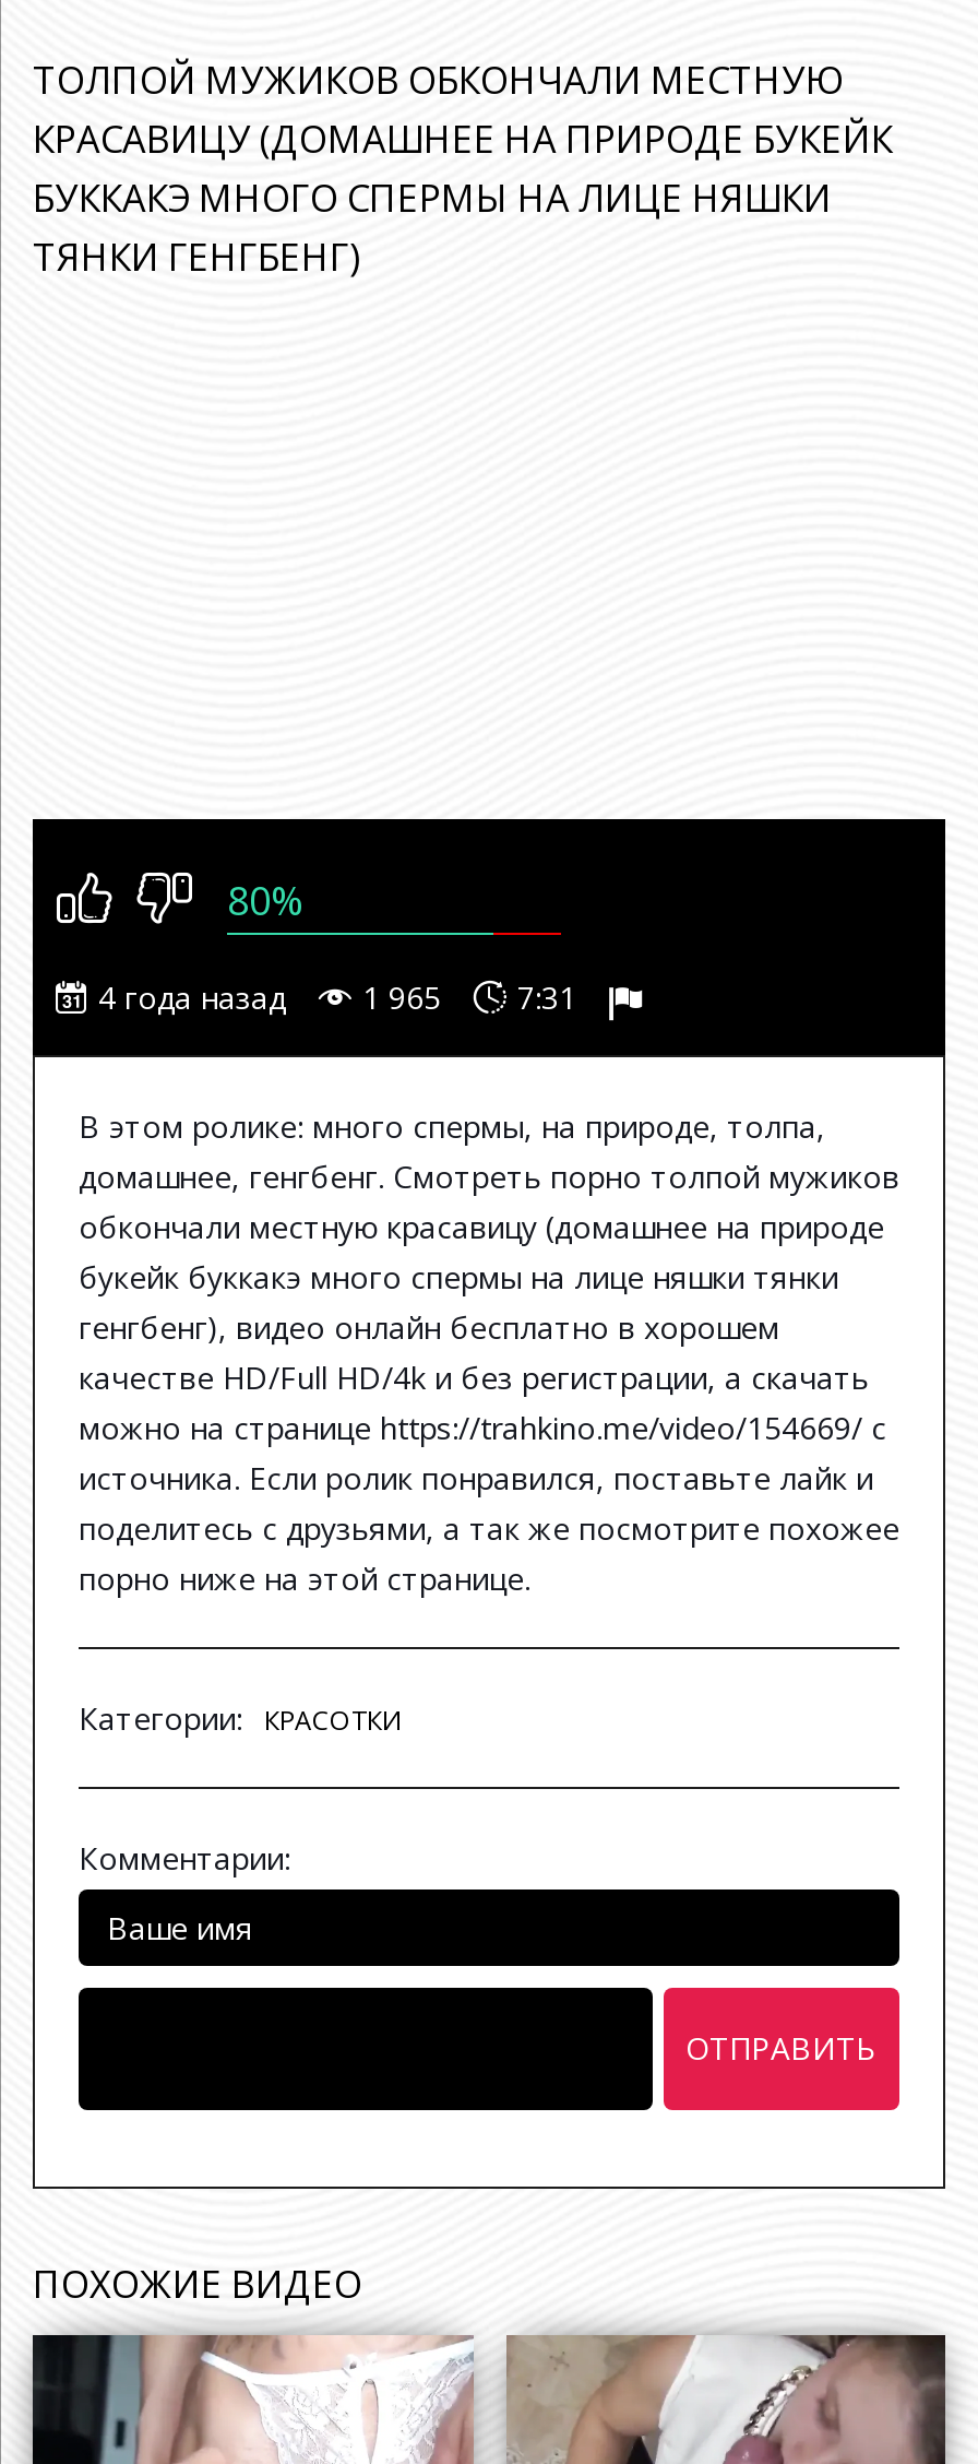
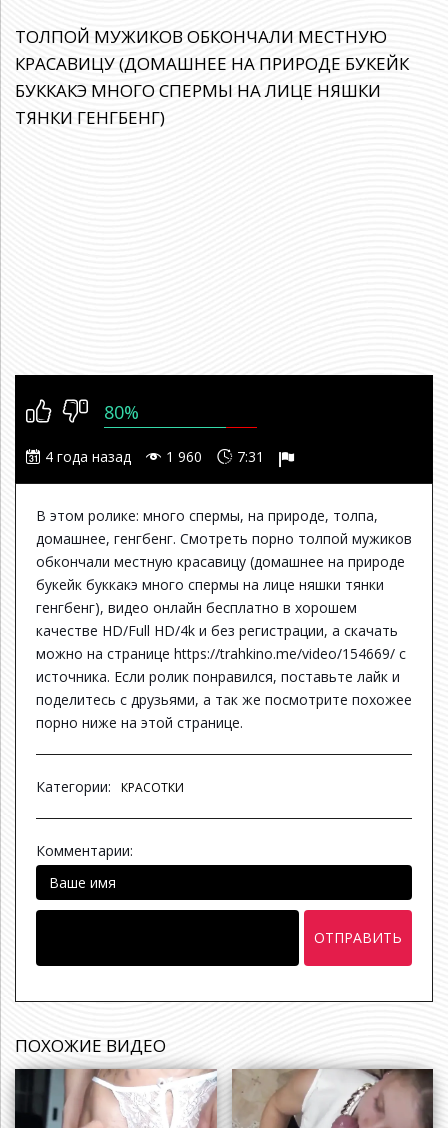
- 4 года назад 1 965 7:31
+ 4 года назад 1 960 7:31
